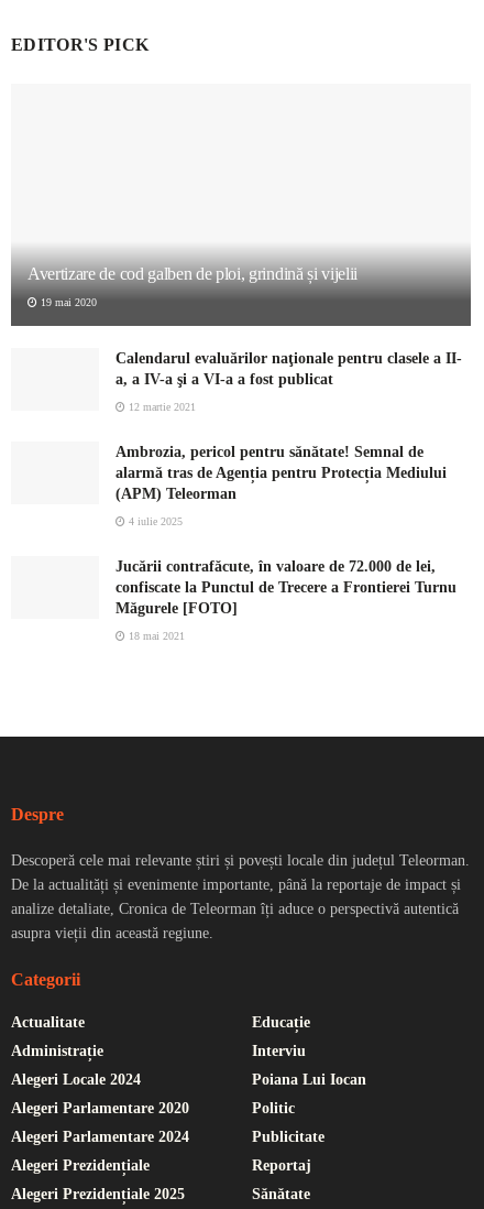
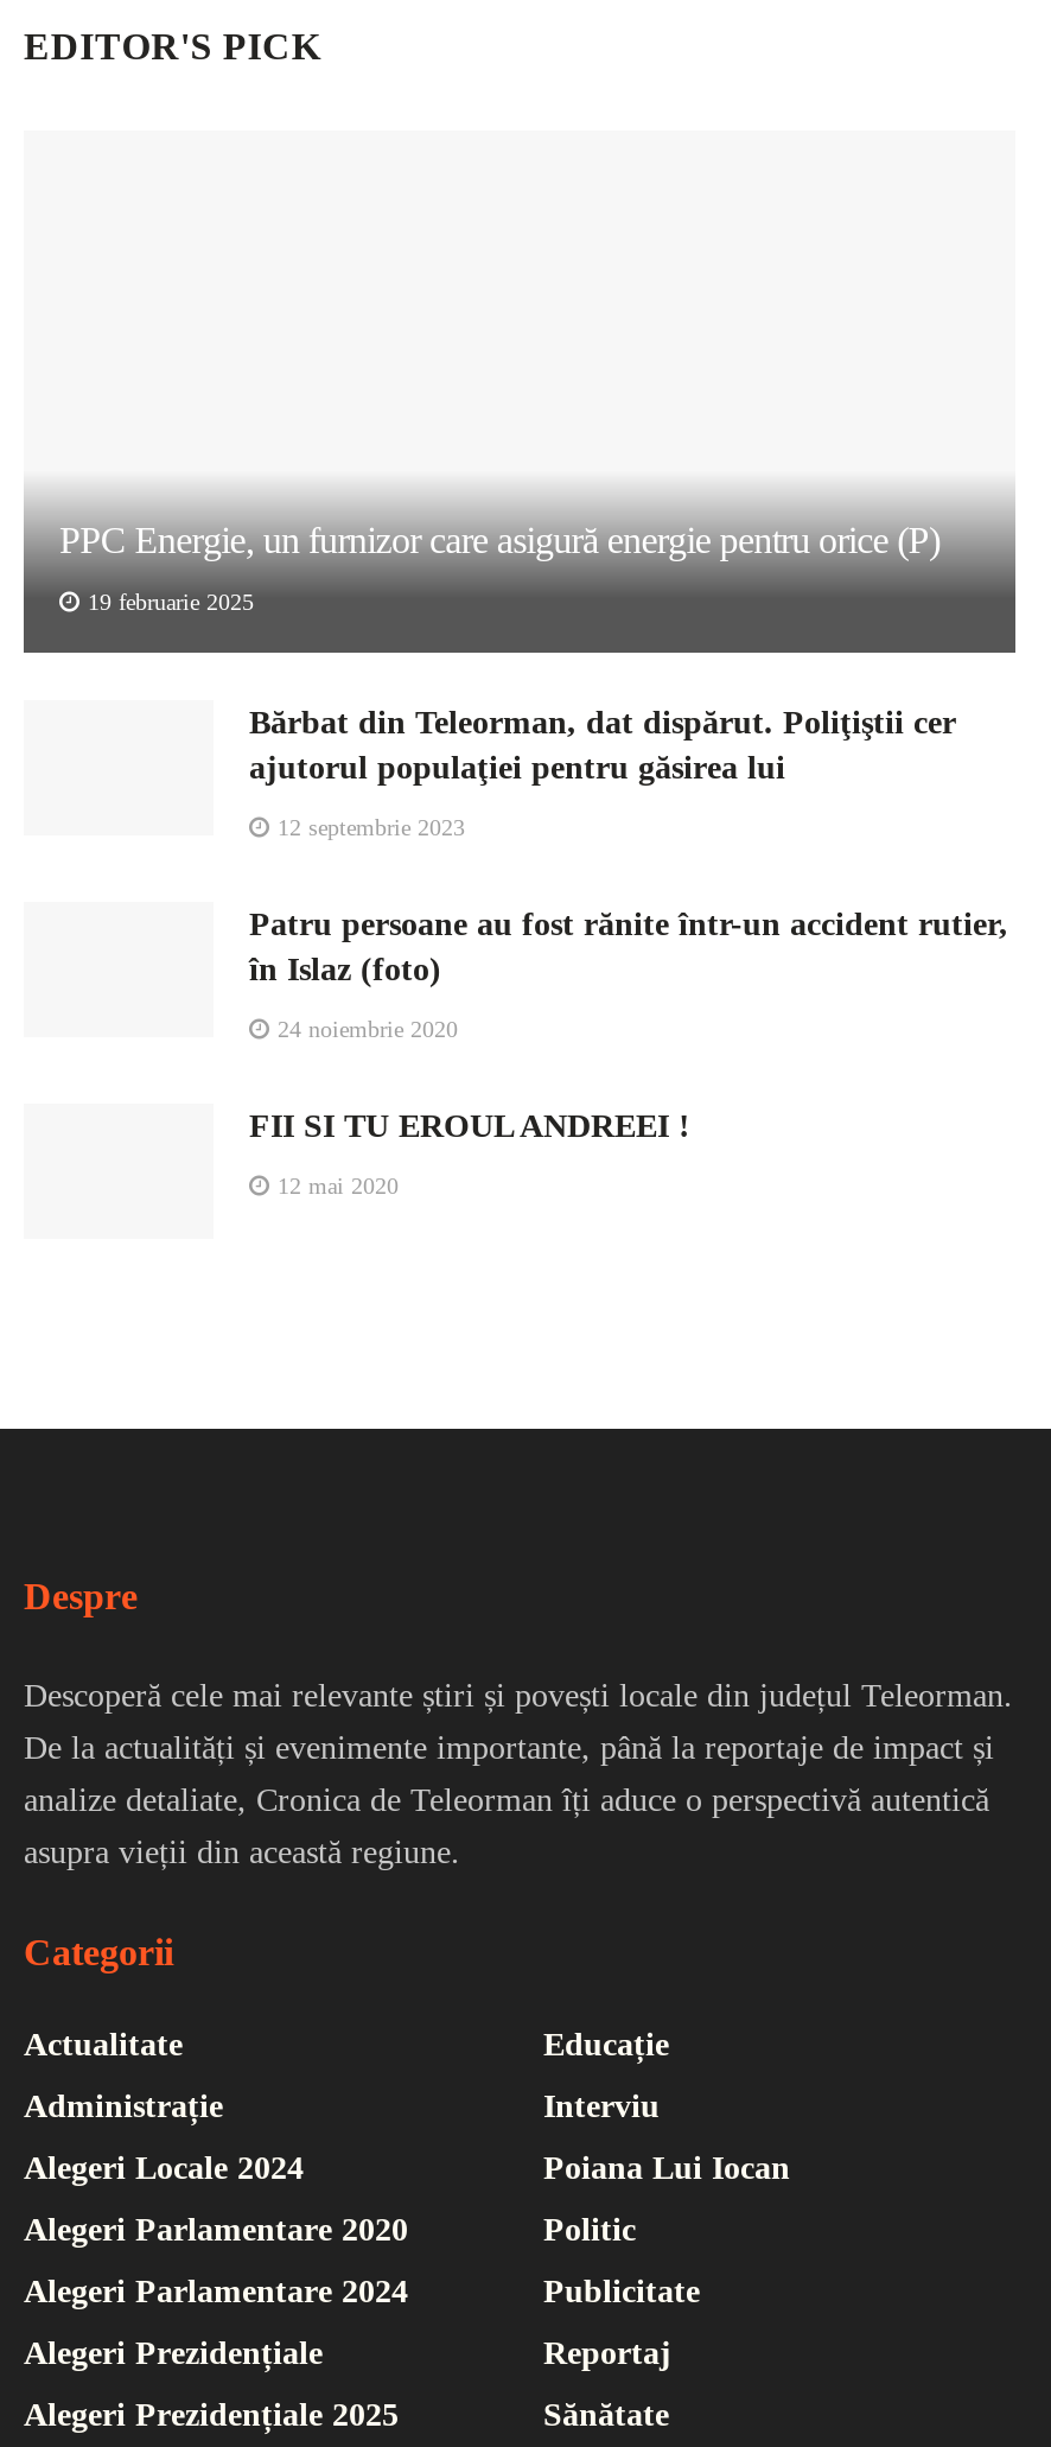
- Avertizare de cod galben de ploi, grindină și vijelii
+ PPC Energie, un furnizor care asigură energie pentru orice (P)

- 19 mai 2020
+ 19 februarie 2025

- Calendarul evaluărilor naţionale pentru clasele a II-
- a, a IV-a şi a VI-a a fost publicat
+ Bărbat din Teleorman, dat dispărut. Poliţiştii cer
+ ajutorul populaţiei pentru găsirea lui

- 12 martie 2021
+ 12 septembrie 2023

- Ambrozia, pericol pentru sănătate! Semnal de
- alarmă tras de Agenția pentru Protecția Mediului
- (APM) Teleorman
+ Patru persoane au fost rănite într-un accident rutier,
+ în Islaz (foto)

- 4 iulie 2025
+ 24 noiembrie 2020

- Jucării contrafăcute, în valoare de 72.000 de lei,
- confiscate la Punctul de Trecere a Frontierei Turnu
- Măgurele [FOTO]
+ FII SI TU EROUL ANDREEI !

- 18 mai 2021
+ 12 mai 2020
